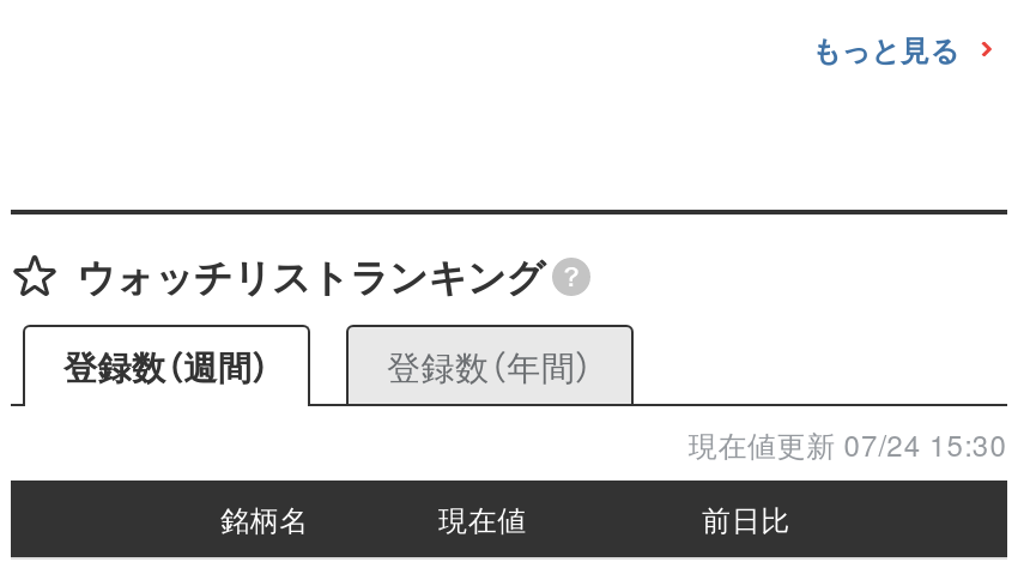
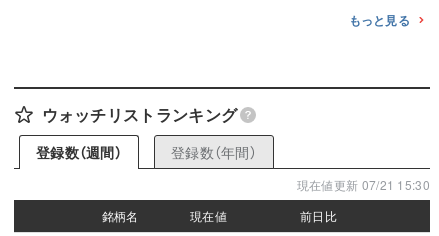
- 現在値更新 07/24 15:30
+ 現在値更新 07/21 15:30
